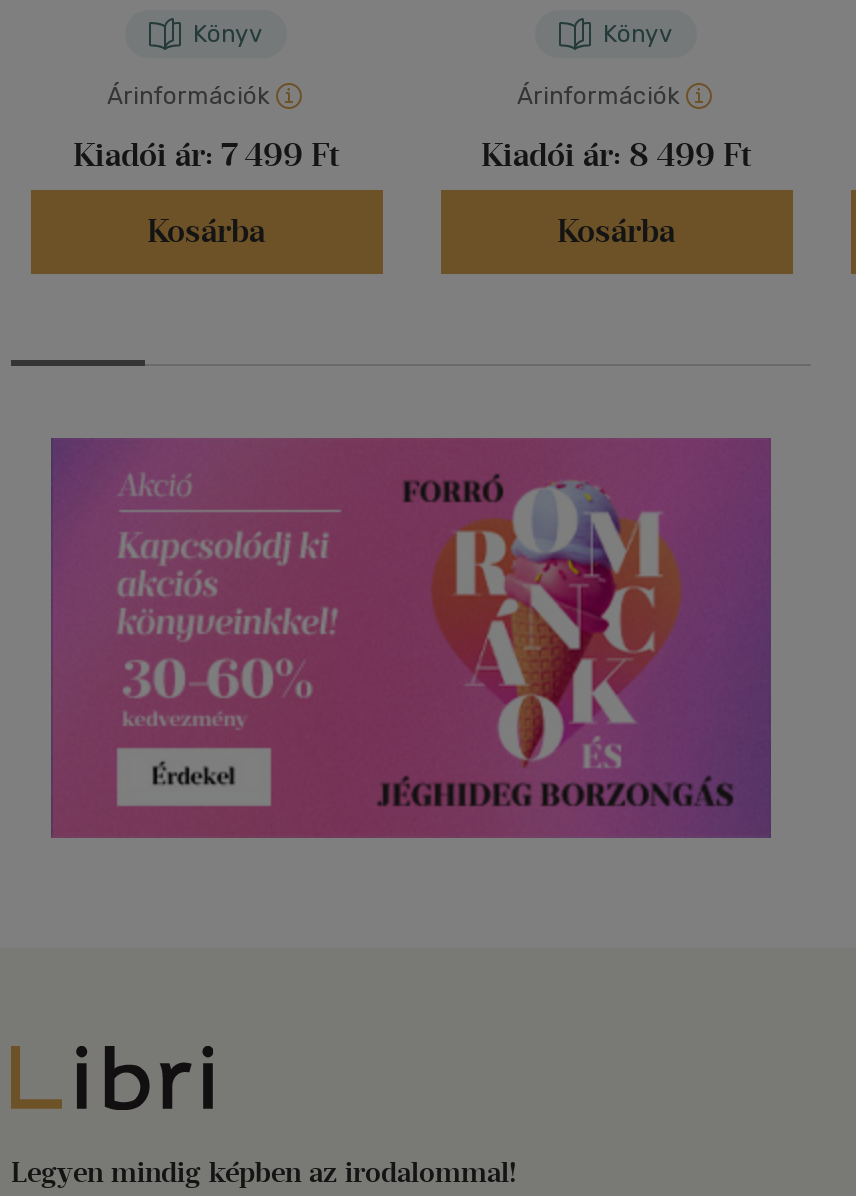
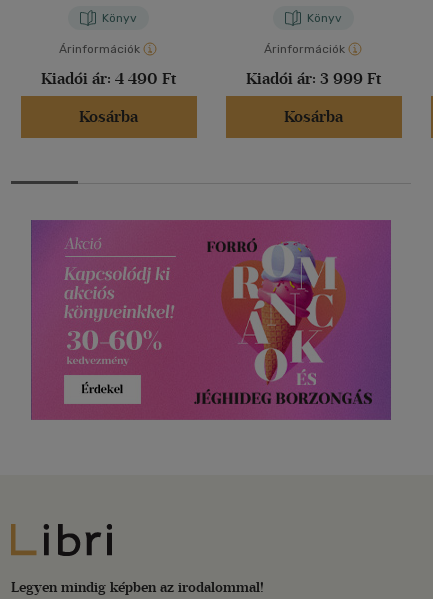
- Kiadói ár: 7 499 Ft
+ Kiadói ár: 4 490 Ft

- Kiadói ár: 8 499 Ft
+ Kiadói ár: 3 999 Ft
